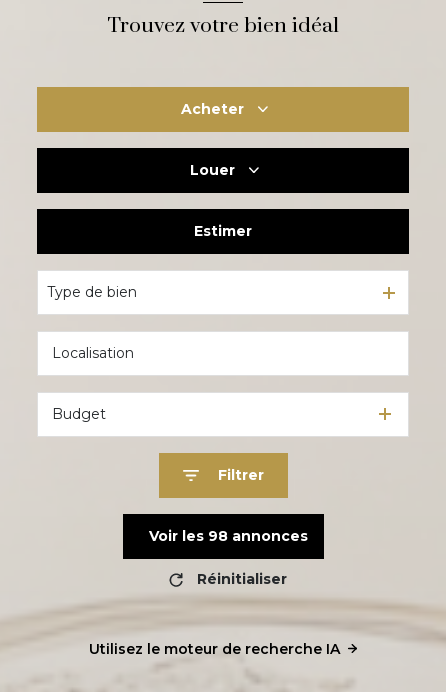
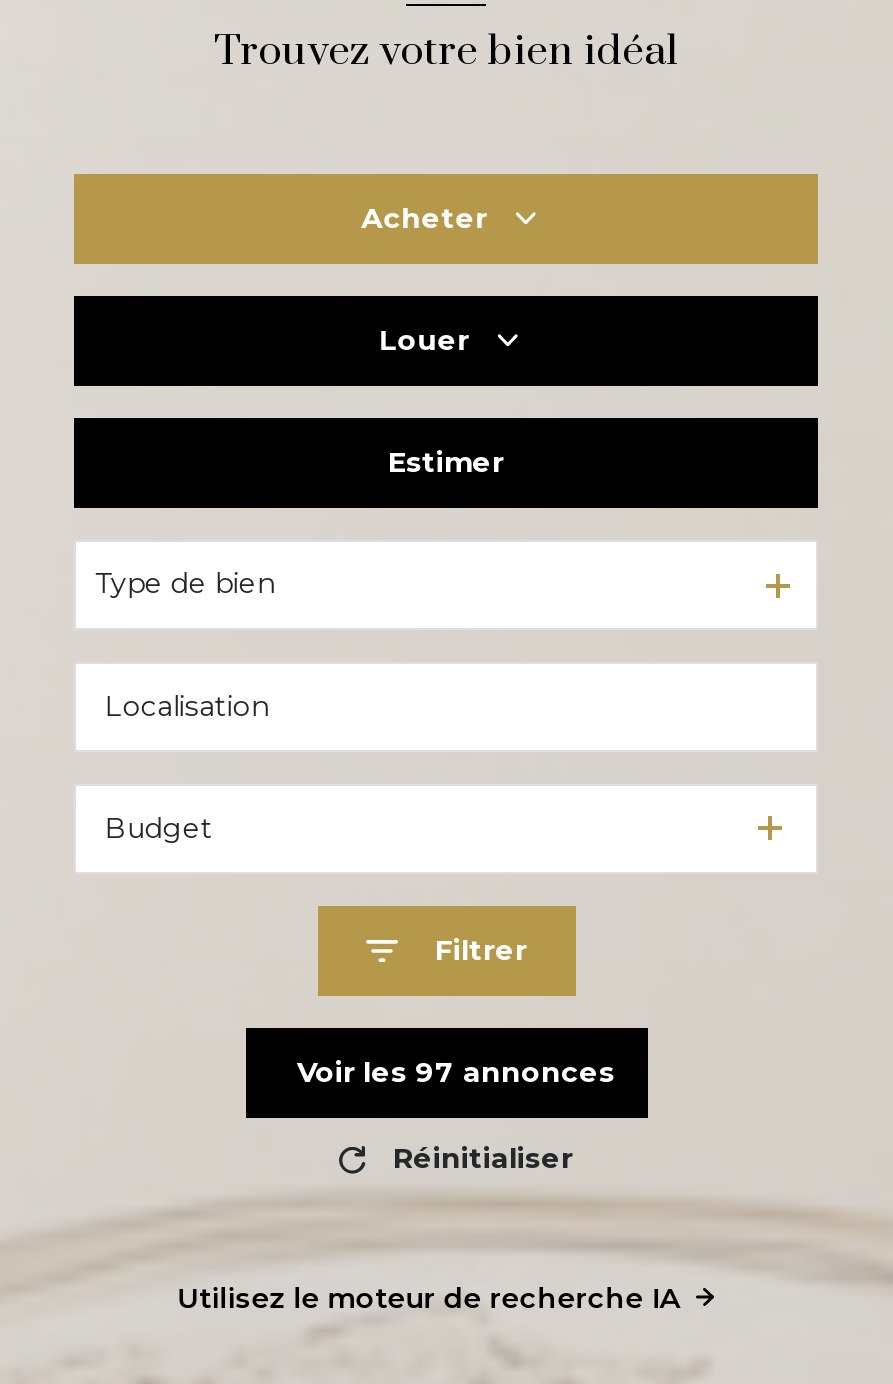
- Voir les 98 annonces
+ Voir les 97 annonces
